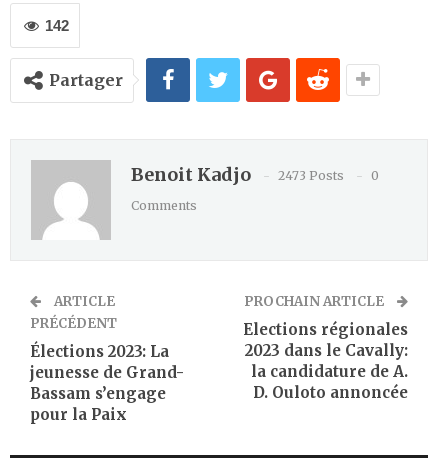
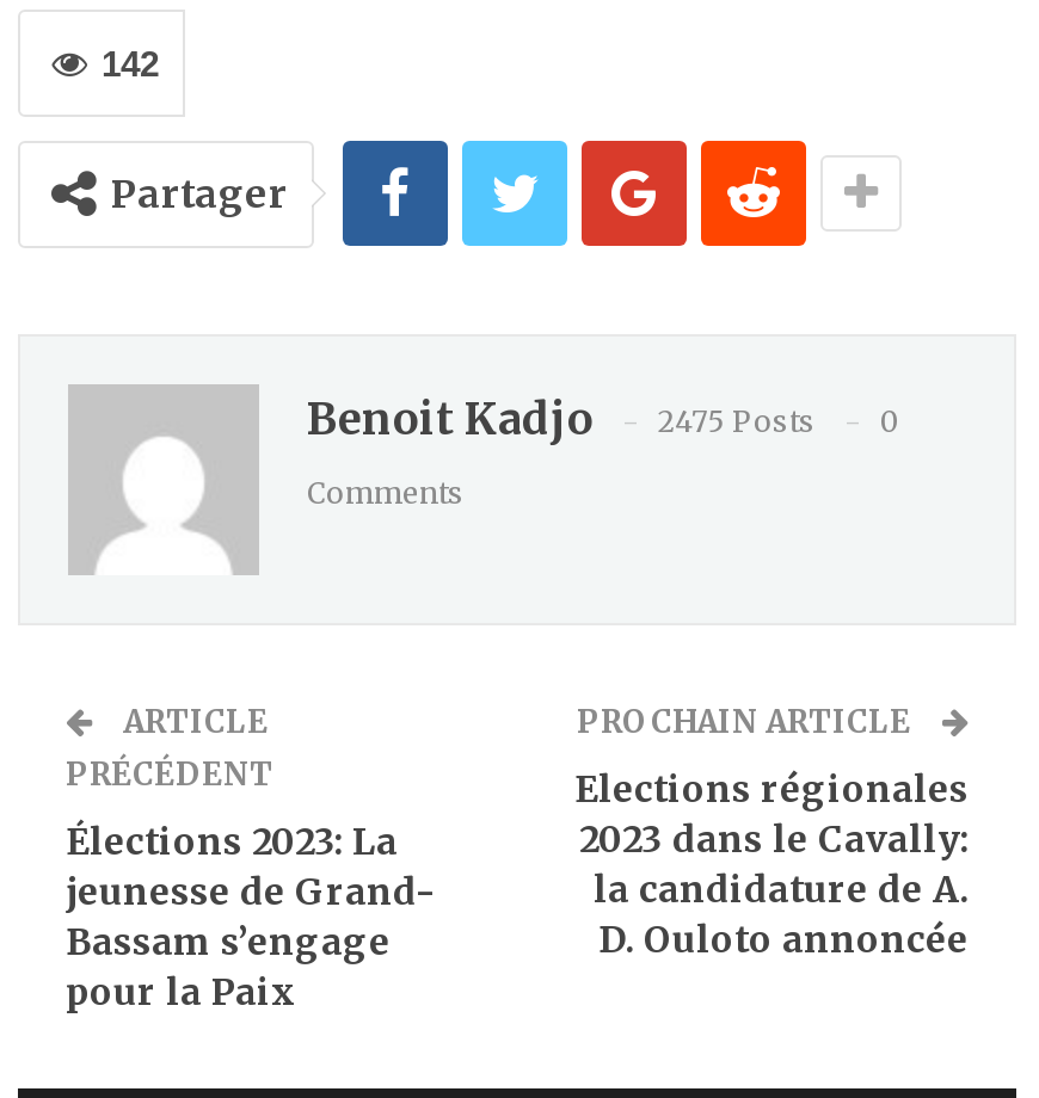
- Benoit Kadjo 2473 Posts 0
+ Benoit Kadjo 2475 Posts 0
